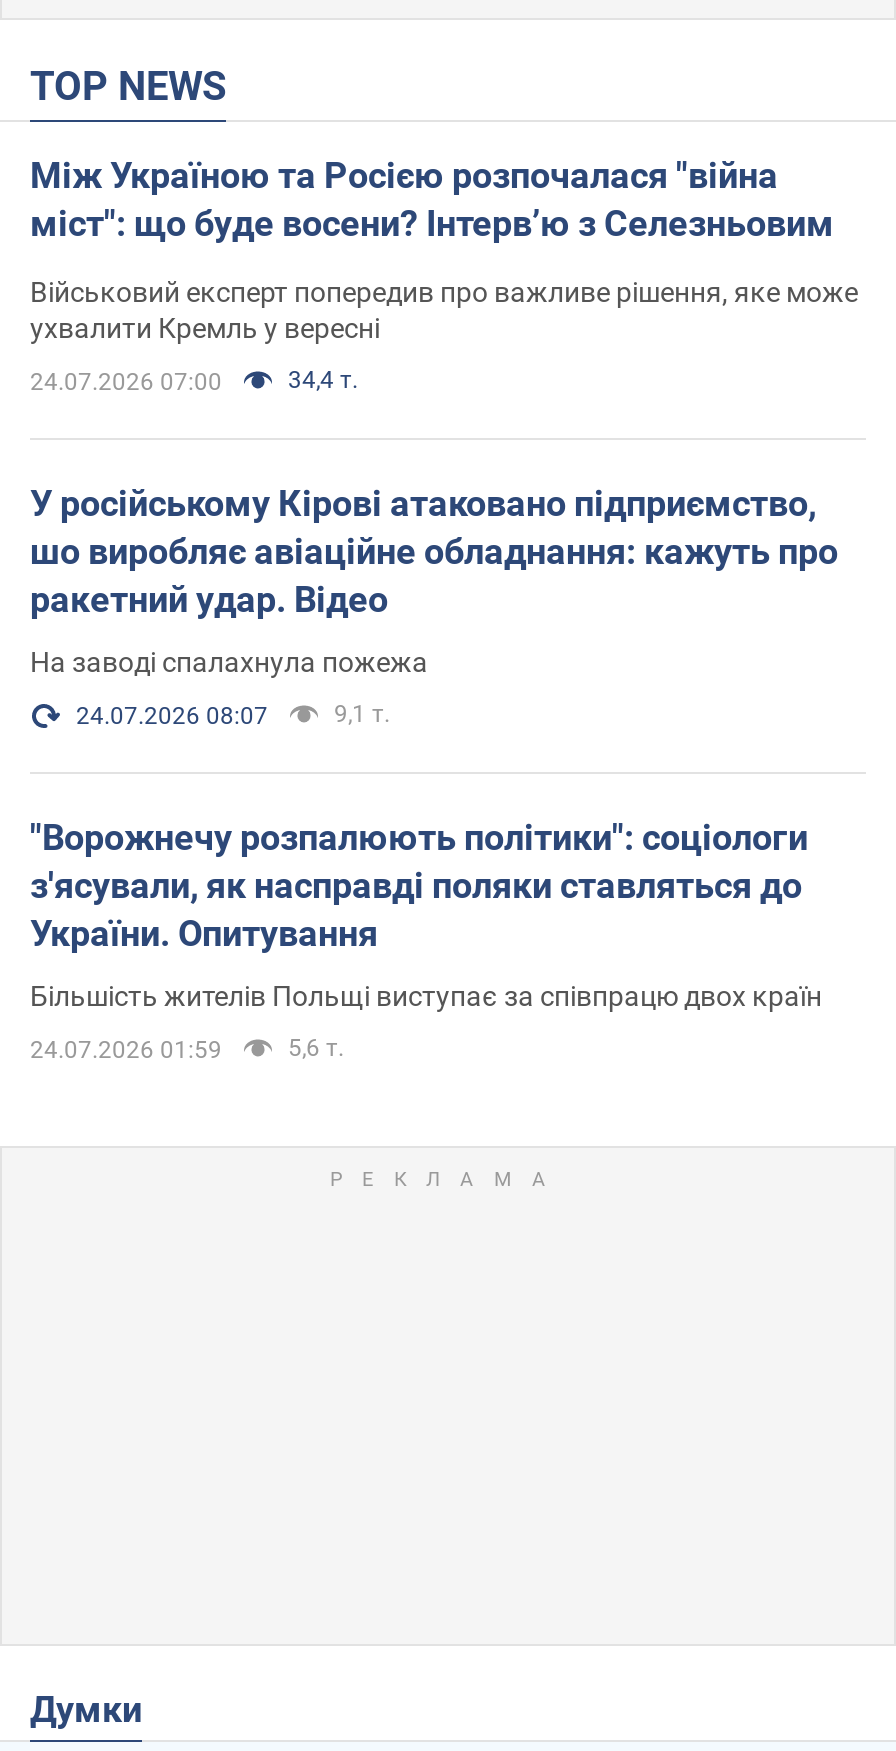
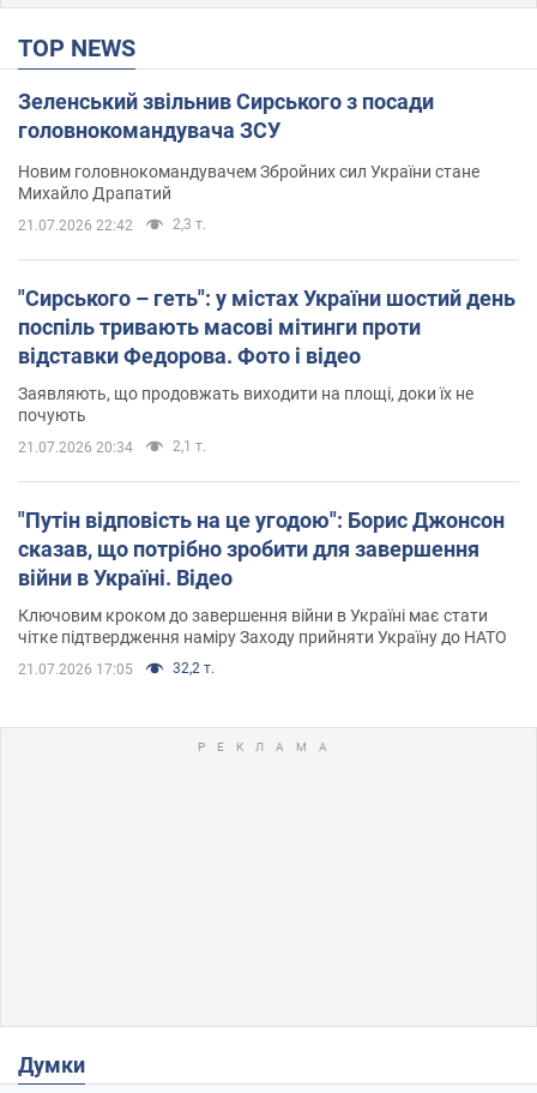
- Між Україною та Росією розпочалася "війна
- міст": що буде восени? Інтерв’ю з Селезньовим
+ Зеленський звільнив Сирського з посади
+ головнокомандувача ЗСУ

- Військовий експерт попередив про важливе рішення, яке може
- ухвалити Кремль у вересні
+ Новим головнокомандувачем Збройних сил України стане
+ Михайло Драпатий

- 24.07.2026 07:00
- 34,4 т.
+ 21.07.2026 22:42
+ 2,3 т.

- У російському Кірові атаковано підприємство,
- шо виробляє авіаційне обладнання: кажуть про
- ракетний удар. Відео
+ "Сирського – геть": у містах України шостий день
+ поспіль тривають масові мітинги проти
+ відставки Федорова. Фото і відео

- На заводі спалахнула пожежа
+ Заявляють, що продовжать виходити на площі, доки їх не
+ почують

- 24.07.2026 08:07
- 9,1 т.
+ 21.07.2026 20:34
+ 2,1 т.

- "Ворожнечу розпалюють політики": соціологи
- з'ясували, як насправді поляки ставляться до
- України. Опитування
+ "Путін відповість на це угодою": Борис Джонсон
+ сказав, що потрібно зробити для завершення
+ війни в Україні. Відео

- Більшість жителів Польщі виступає за співпрацю двох країн
+ Ключовим кроком до завершення війни в Україні має стати
+ чітке підтвердження наміру Заходу прийняти Україну до НАТО

- 24.07.2026 01:59
- 5,6 т.
+ 21.07.2026 17:05
+ 32,2 т.
